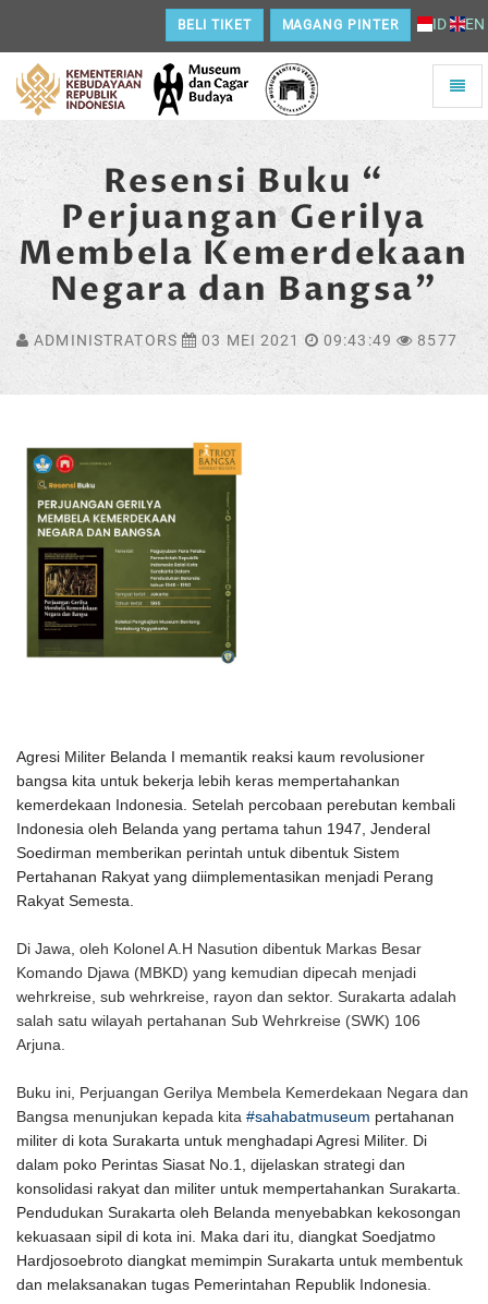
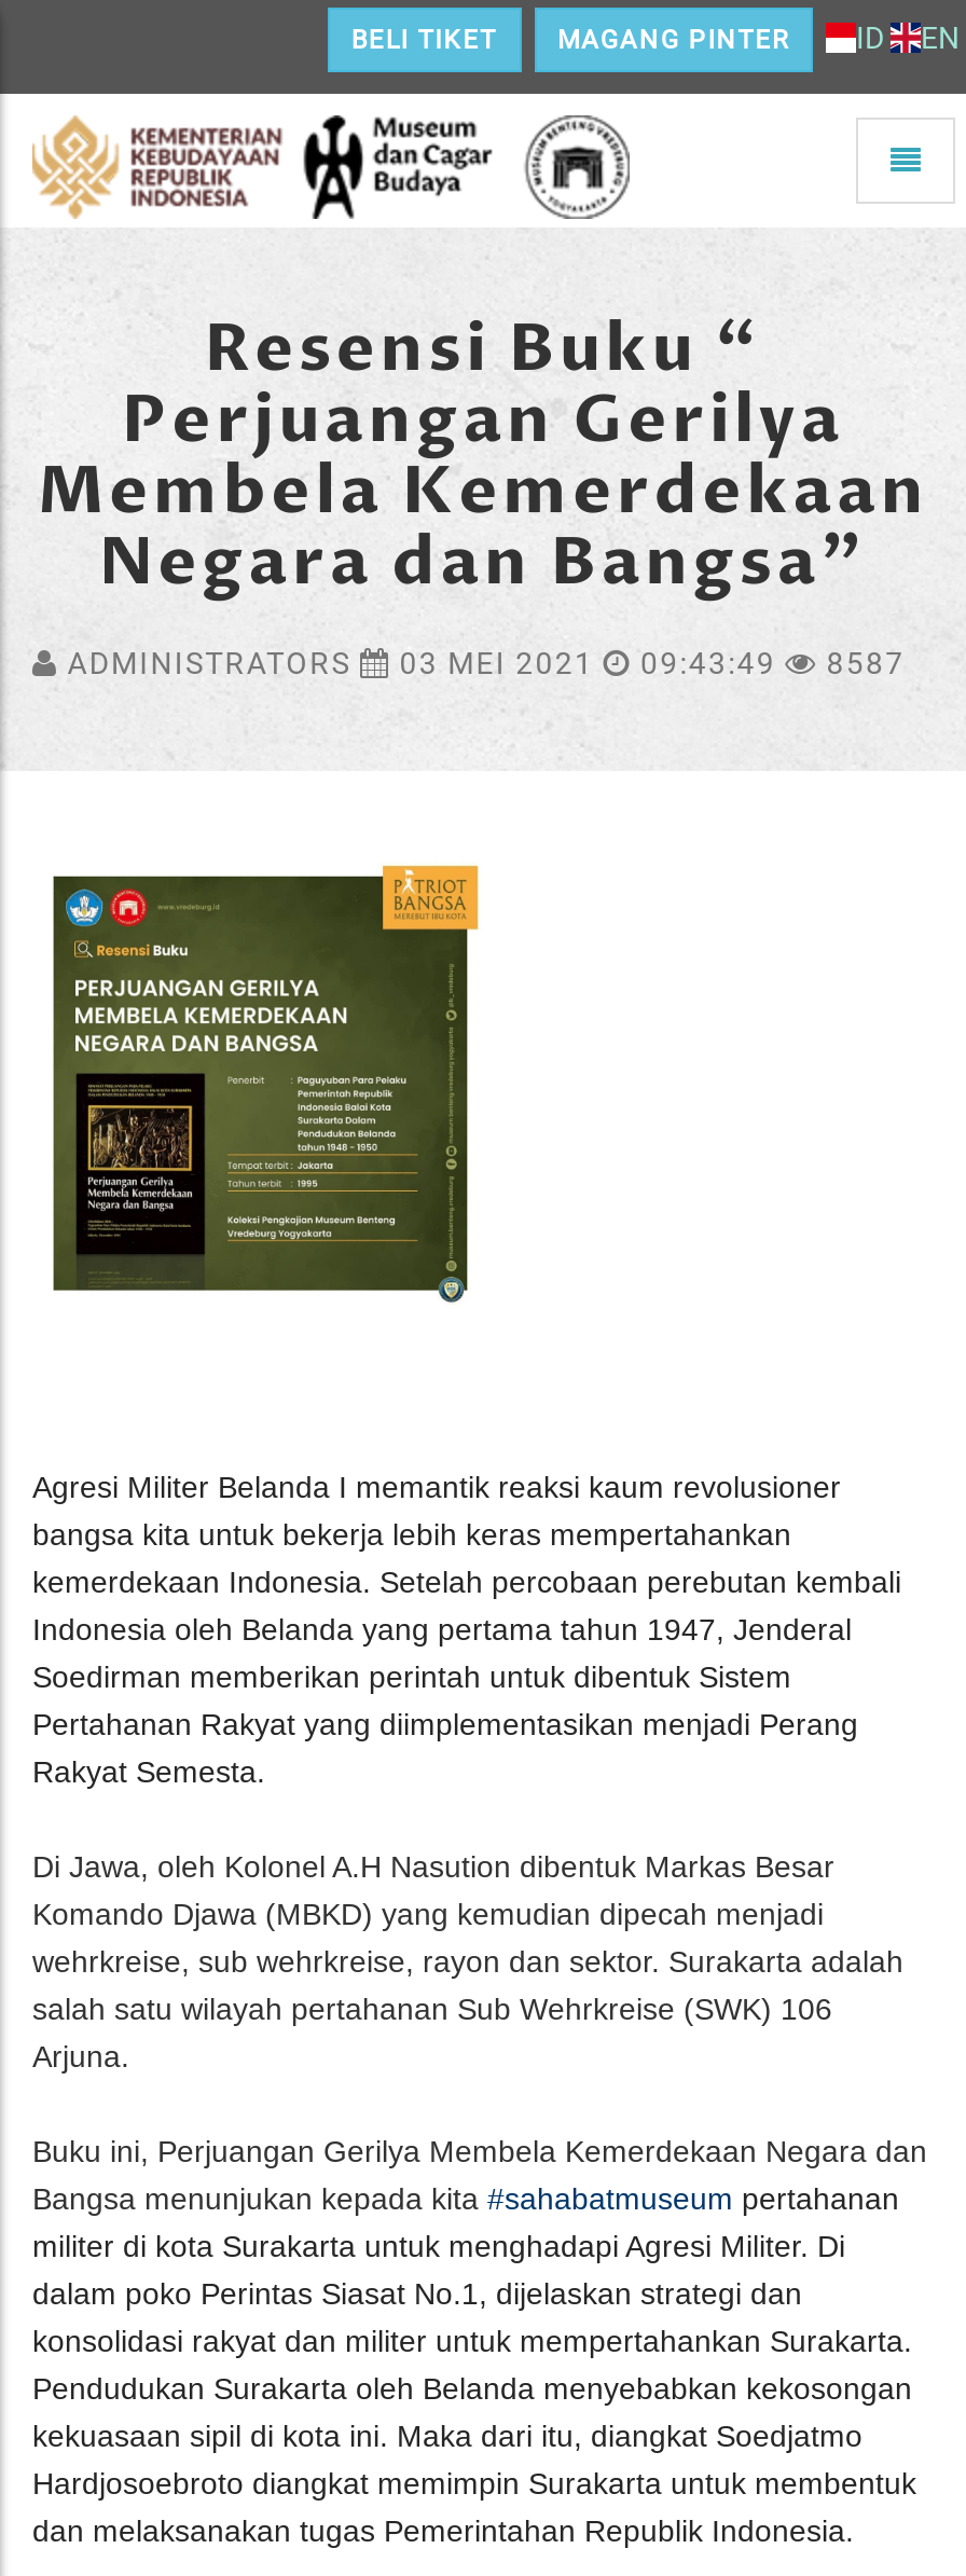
- ADMINISTRATORS 03 MEI 2021 09:43:49 8577
+ ADMINISTRATORS 03 MEI 2021 09:43:49 8587
